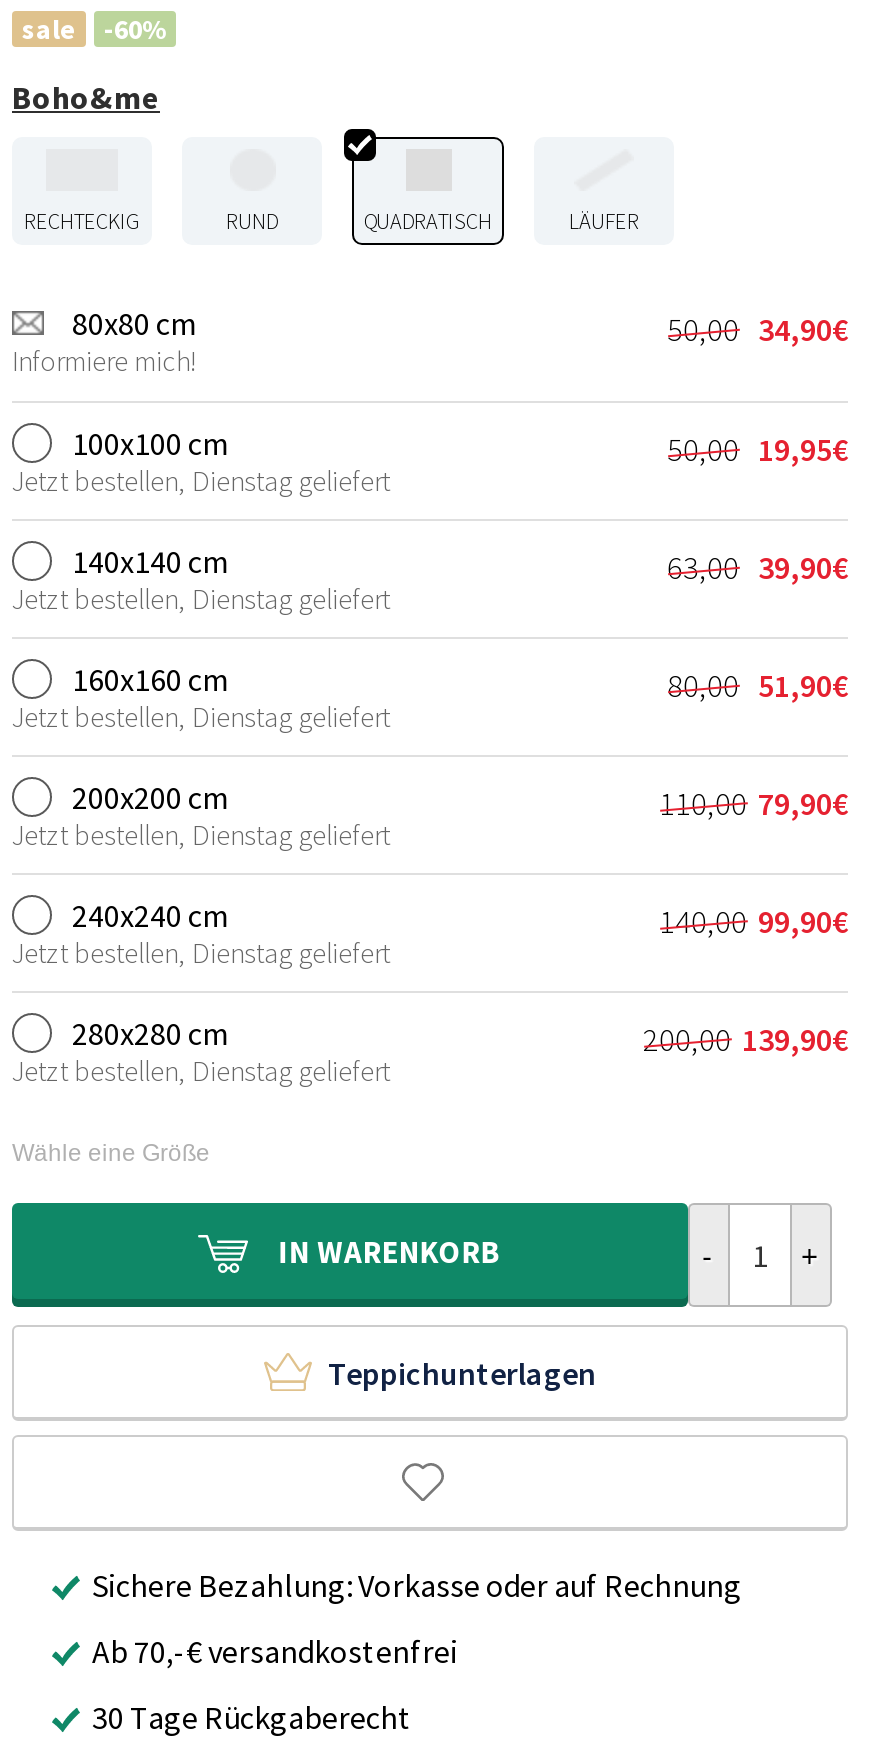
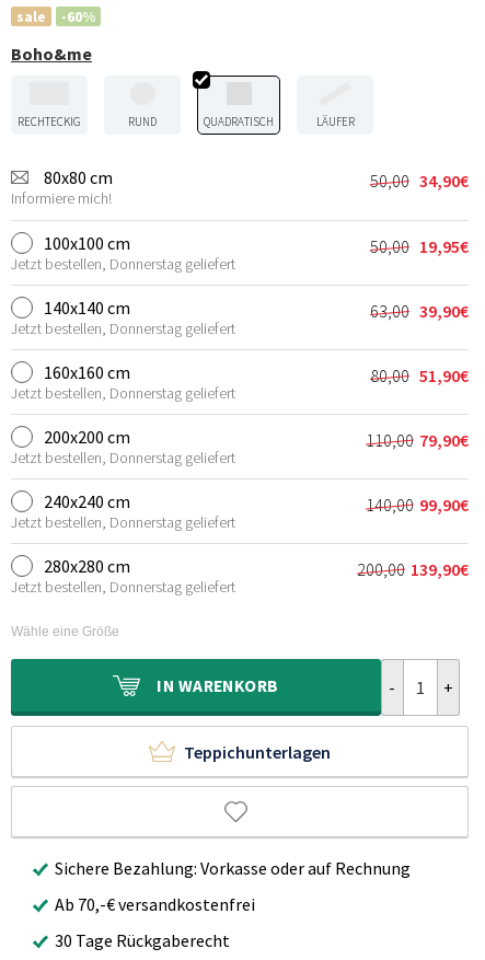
- Jetzt bestellen, Dienstag geliefert
+ Jetzt bestellen, Donnerstag geliefert

- Jetzt bestellen, Dienstag geliefert
+ Jetzt bestellen, Donnerstag geliefert

- Jetzt bestellen, Dienstag geliefert
+ Jetzt bestellen, Donnerstag geliefert

- Jetzt bestellen, Dienstag geliefert
+ Jetzt bestellen, Donnerstag geliefert

- Jetzt bestellen, Dienstag geliefert
+ Jetzt bestellen, Donnerstag geliefert

- Jetzt bestellen, Dienstag geliefert
+ Jetzt bestellen, Donnerstag geliefert
